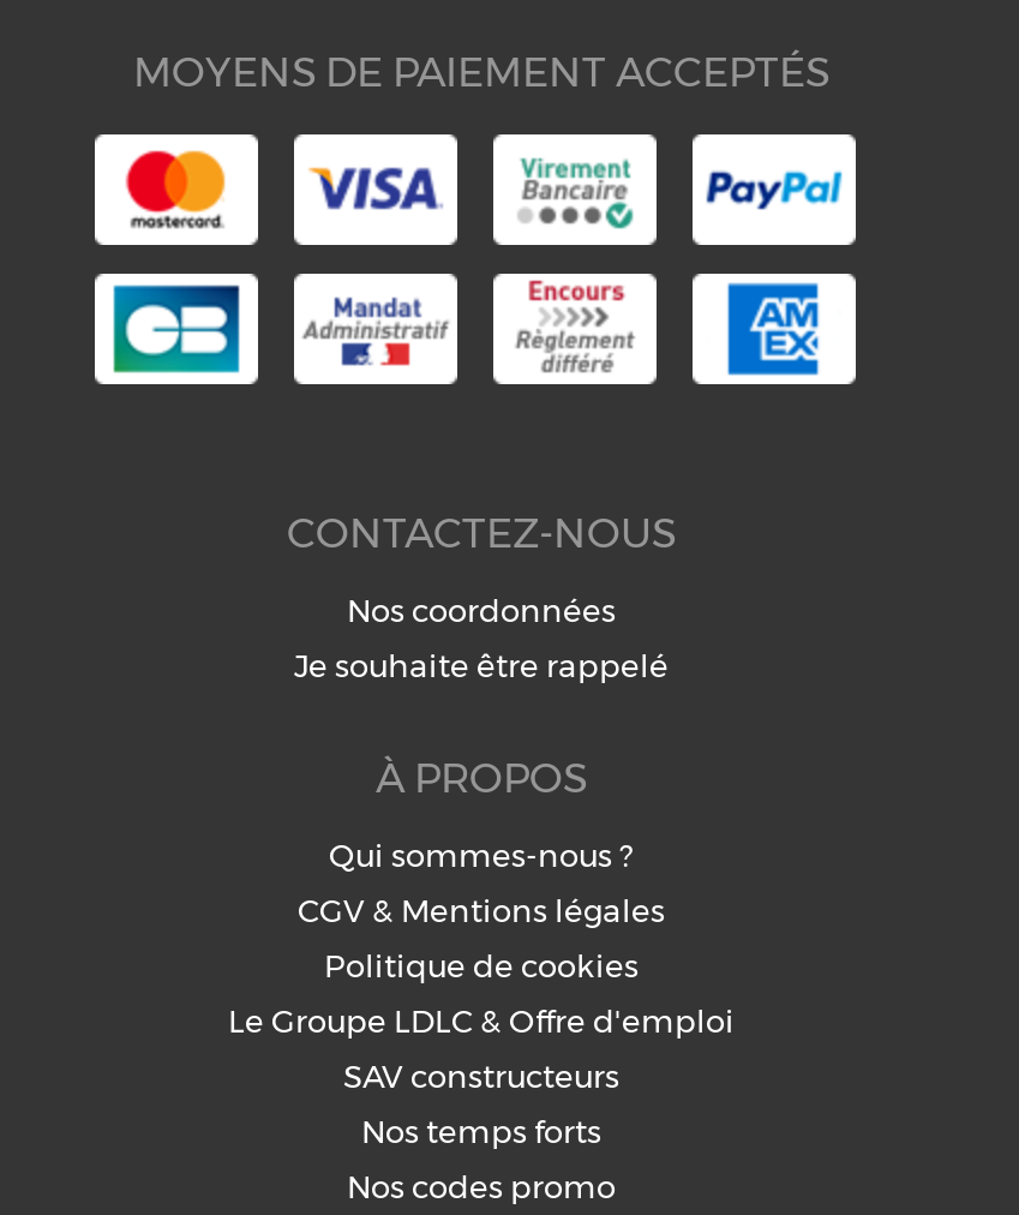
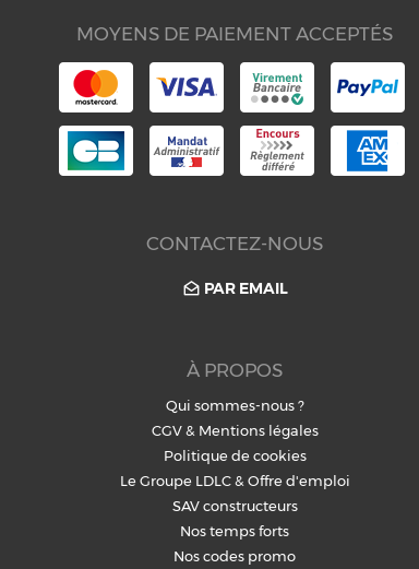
- Nos coordonnées
- Je souhaite être rappelé
+ PAR EMAIL
